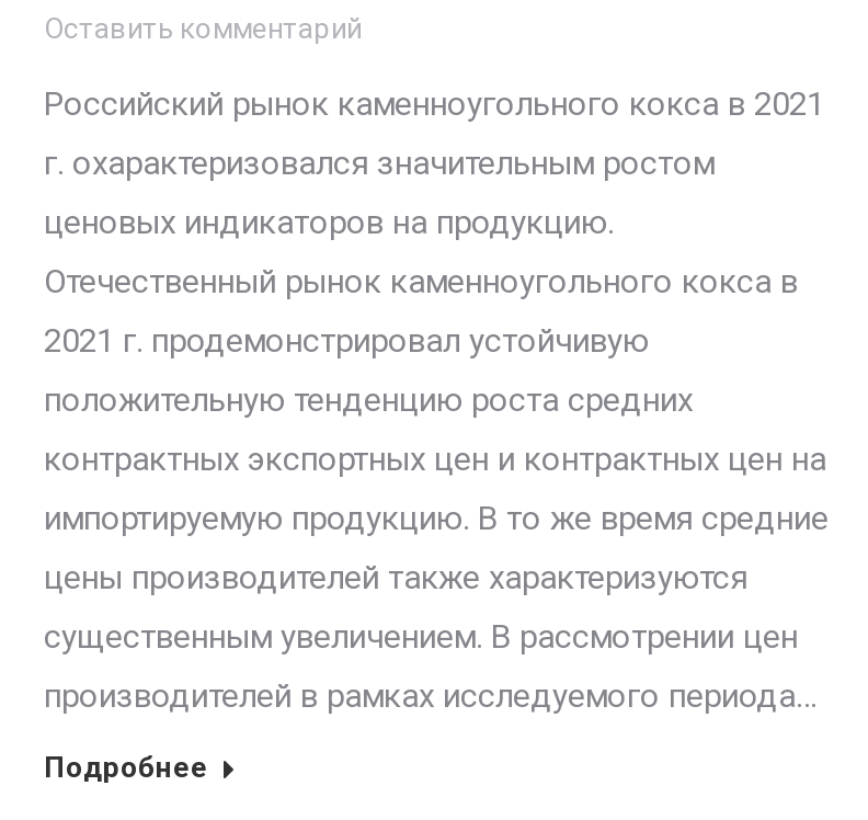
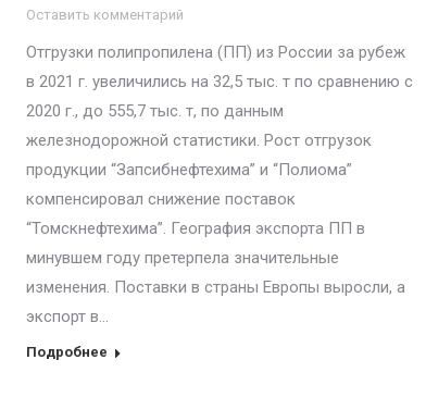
- Российский рынок каменноугольного кокса в 2021
- г. охарактеризовался значительным ростом
- ценовых индикаторов на продукцию.
- Отечественный рынок каменноугольного кокса в
- 2021 г. продемонстрировал устойчивую
- положительную тенденцию роста средних
- контрактных экспортных цен и контрактных цен на
- импортируемую продукцию. В то же время средние
- цены производителей также характеризуются
- существенным увеличением. В рассмотрении цен
- производителей в рамках исследуемого периода…
+ Отгрузки полипропилена (ПП) из России за рубеж
+ в 2021 г. увеличились на 32,5 тыс. т по сравнению с
+ 2020 г., до 555,7 тыс. т, по данным
+ железнодорожной статистики. Рост отгрузок
+ продукции “Запсибнефтехима” и “Полиома”
+ компенсировал снижение поставок
+ “Томскнефтехима”. География экспорта ПП в
+ минувшем году претерпела значительные
+ изменения. Поставки в страны Европы выросли, а
+ экспорт в…
